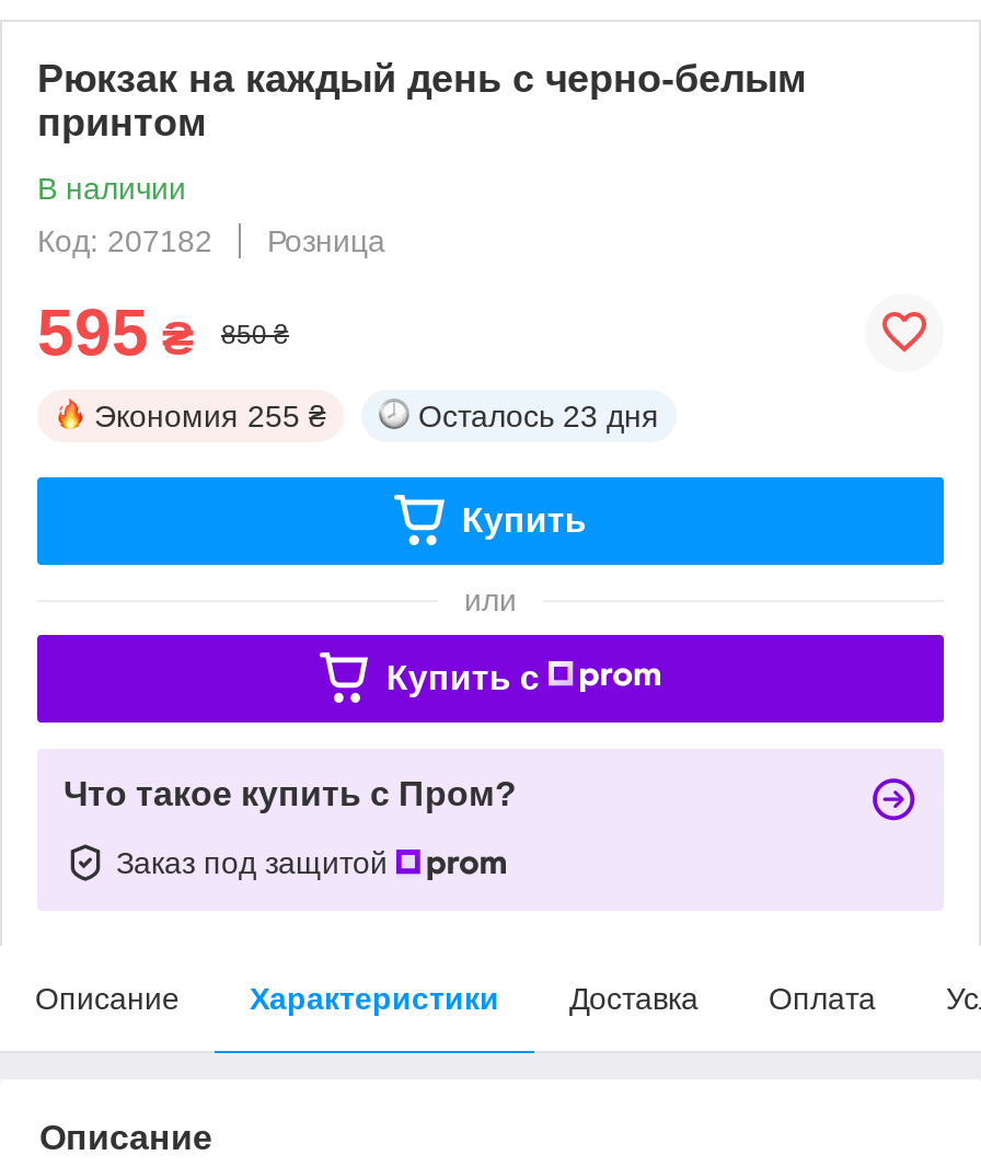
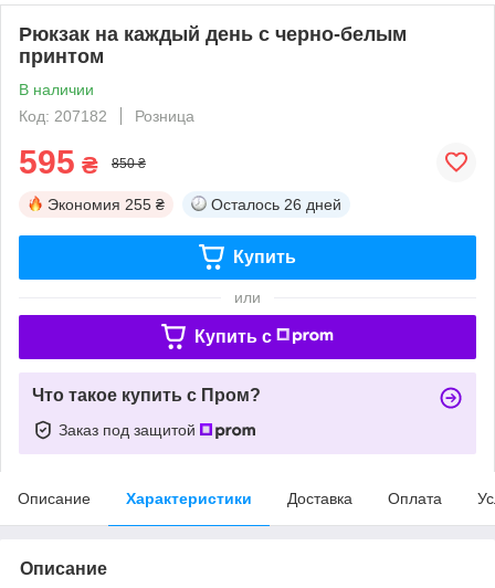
- Осталось 23 дня
+ Осталось 26 дней
